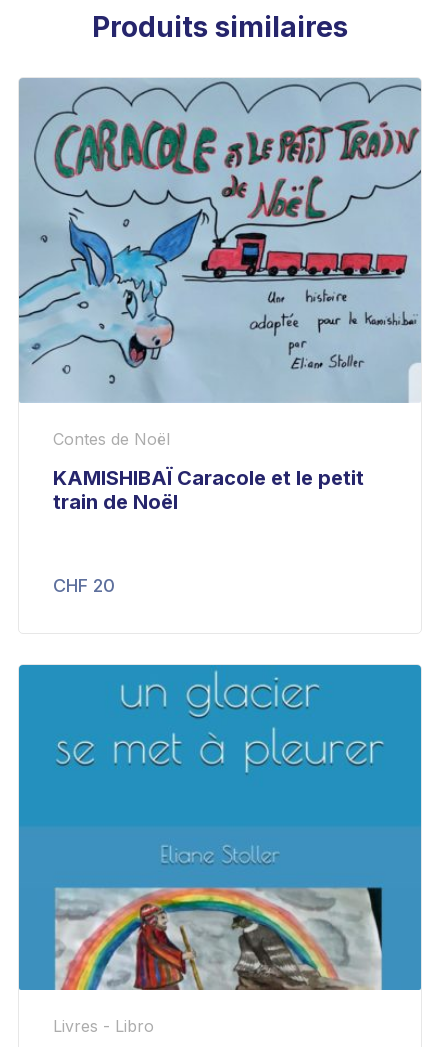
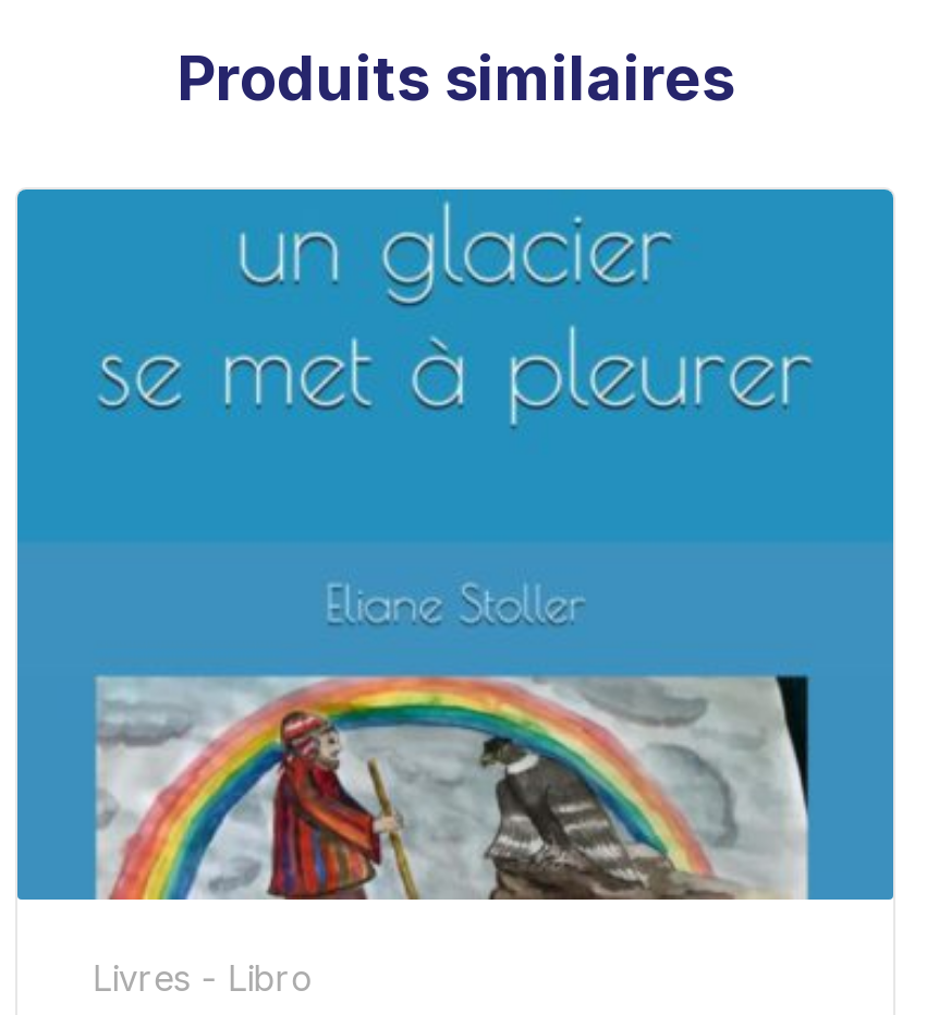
- [image]
- Contes de Noël
- KAMISHIBAÏ Caracole et le petit
- train de Noël

- CHF 20
